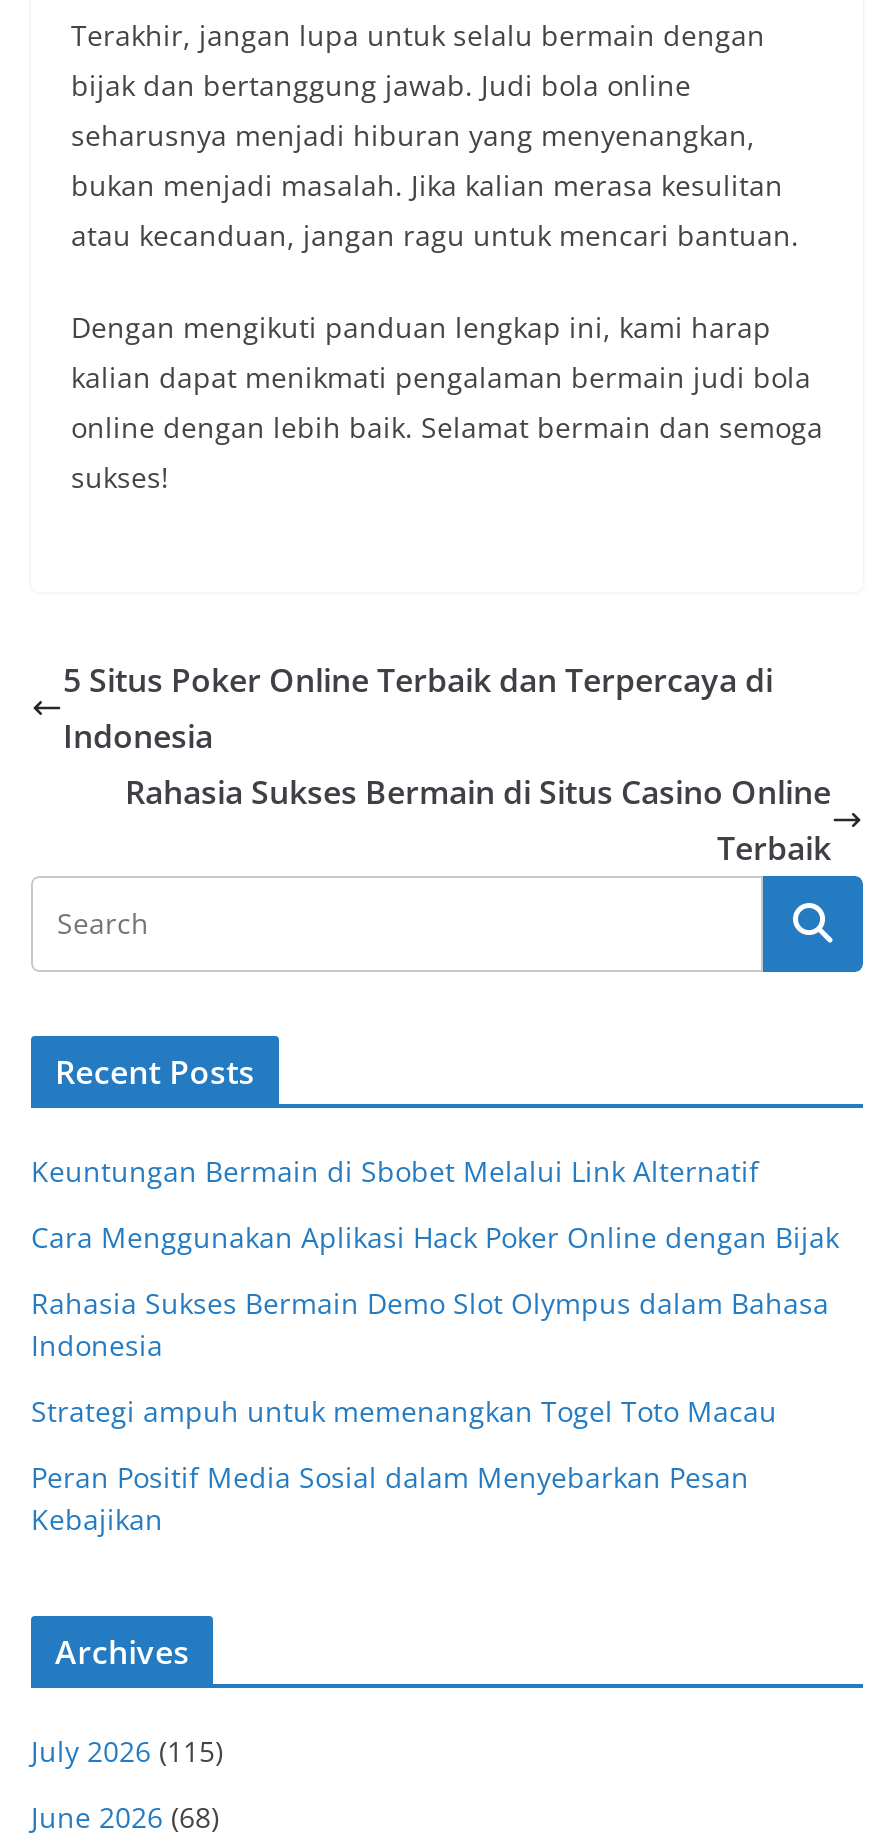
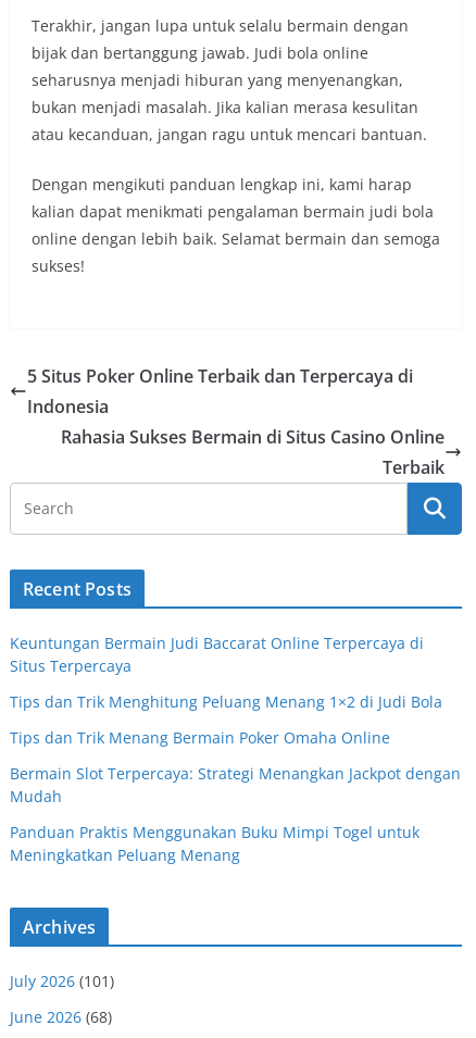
- Keuntungan Bermain di Sbobet Melalui Link Alternatif
+ Keuntungan Bermain Judi Baccarat Online Terpercaya di
+ Situs Terpercaya

- Cara Menggunakan Aplikasi Hack Poker Online dengan Bijak
+ Tips dan Trik Menghitung Peluang Menang 1×2 di Judi Bola

- Rahasia Sukses Bermain Demo Slot Olympus dalam Bahasa
- Indonesia
+ Tips dan Trik Menang Bermain Poker Omaha Online

- Strategi ampuh untuk memenangkan Togel Toto Macau
+ Bermain Slot Terpercaya: Strategi Menangkan Jackpot dengan
+ Mudah

- Peran Positif Media Sosial dalam Menyebarkan Pesan
- Kebajikan
+ Panduan Praktis Menggunakan Buku Mimpi Togel untuk
+ Meningkatkan Peluang Menang

- July 2026 (115)
+ July 2026 (101)
